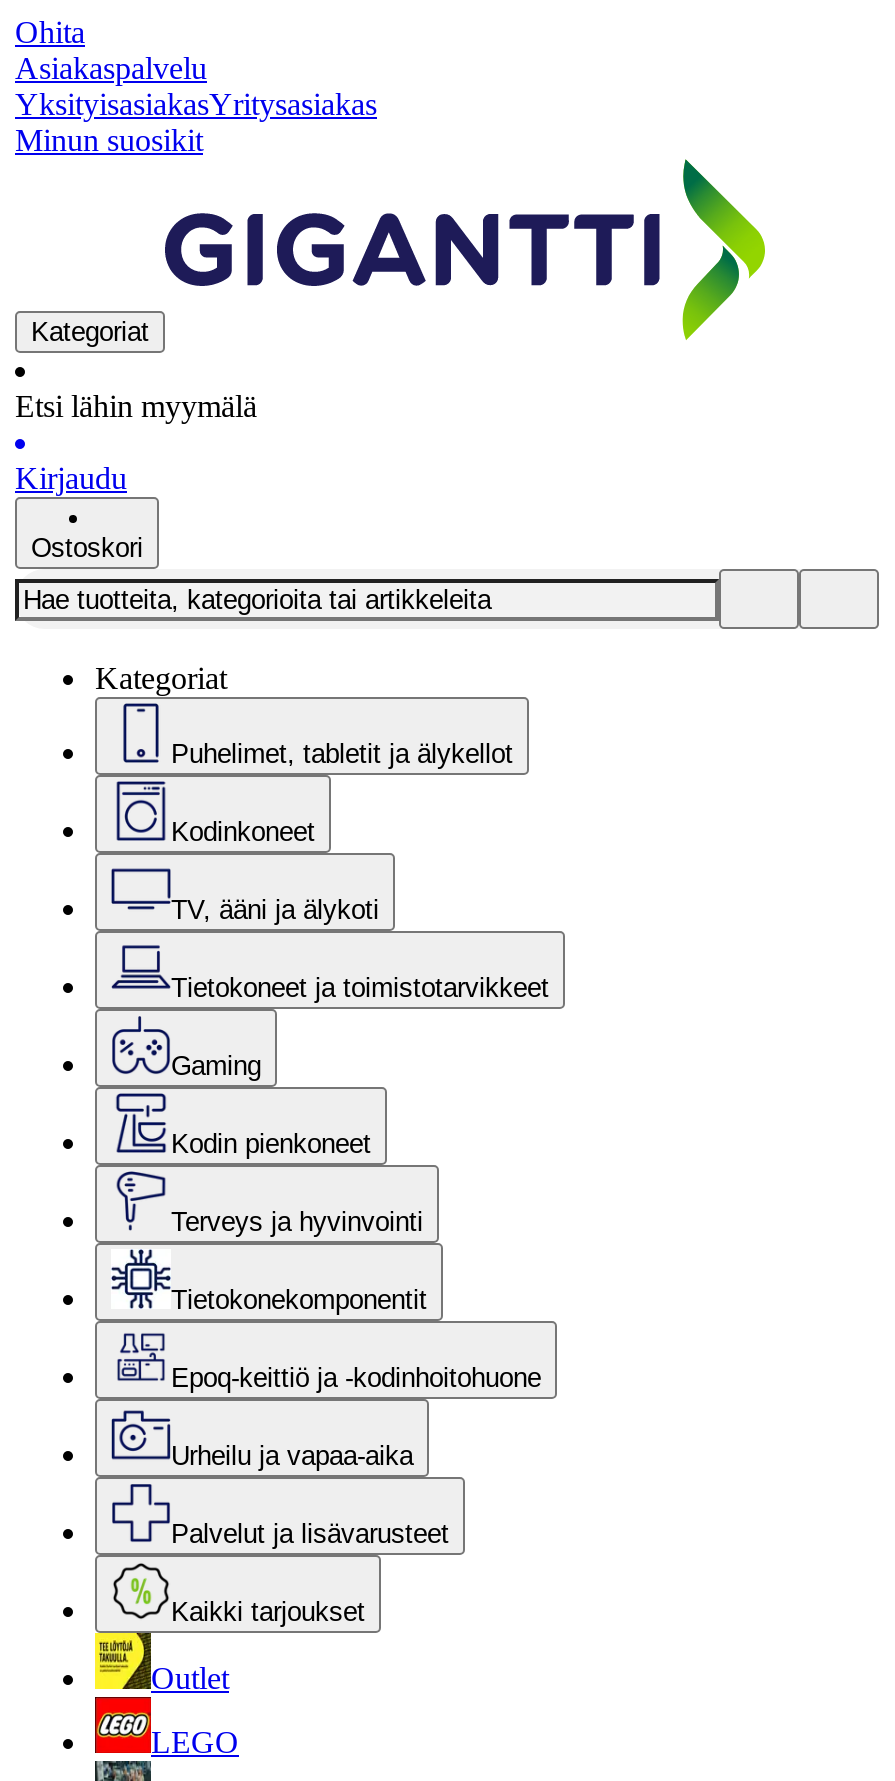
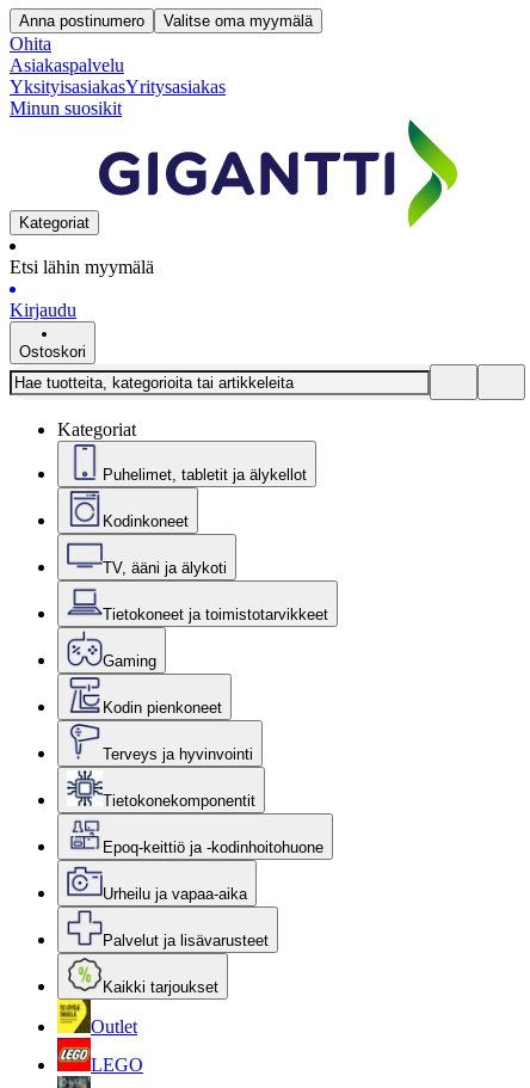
+ Anna postinumero
+ Valitse oma myymälä
